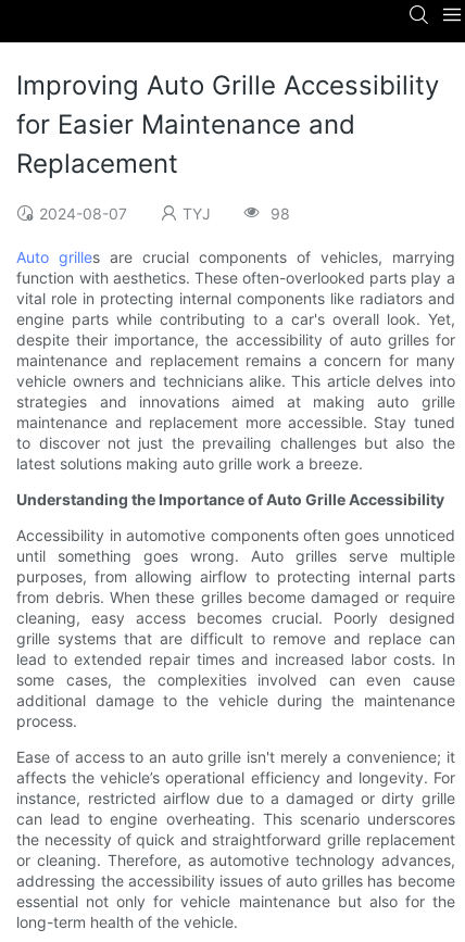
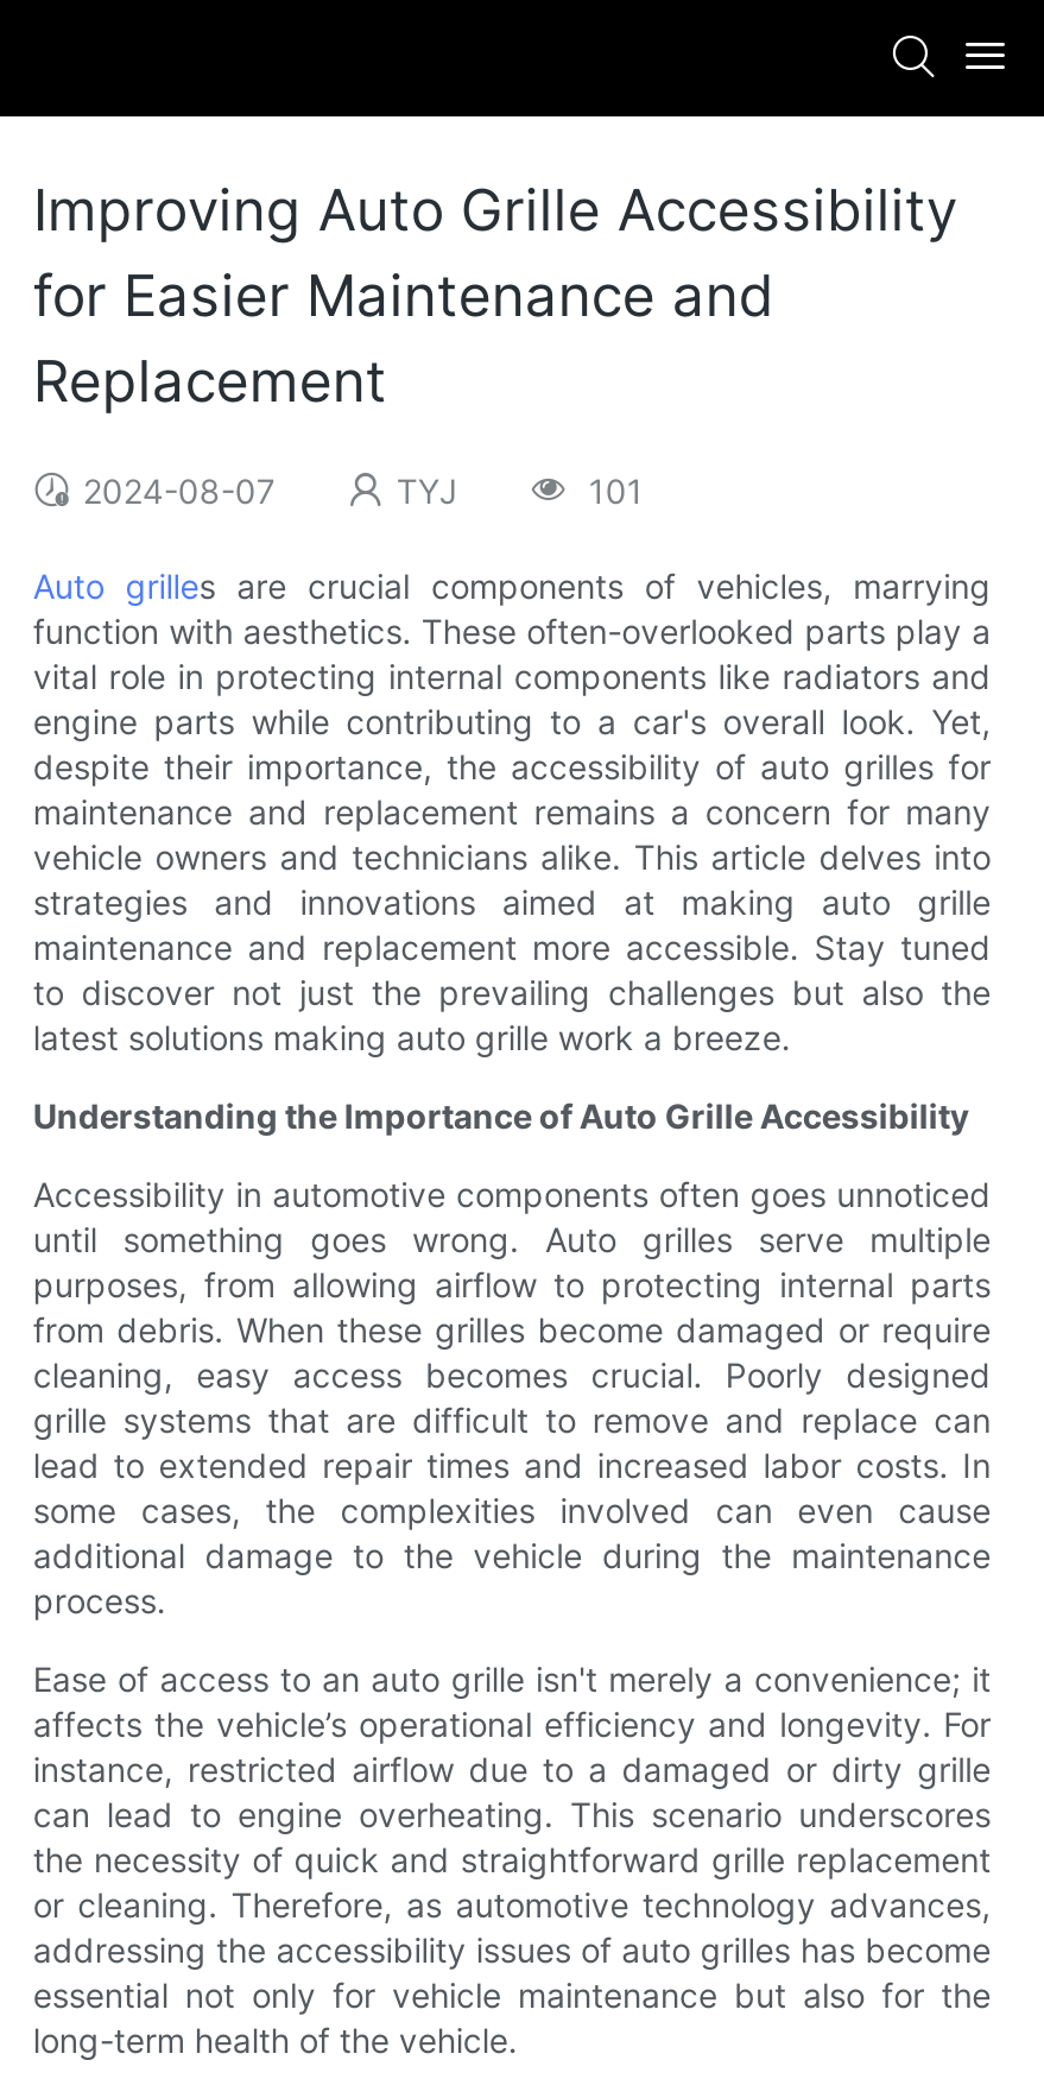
- 98
+ 101
